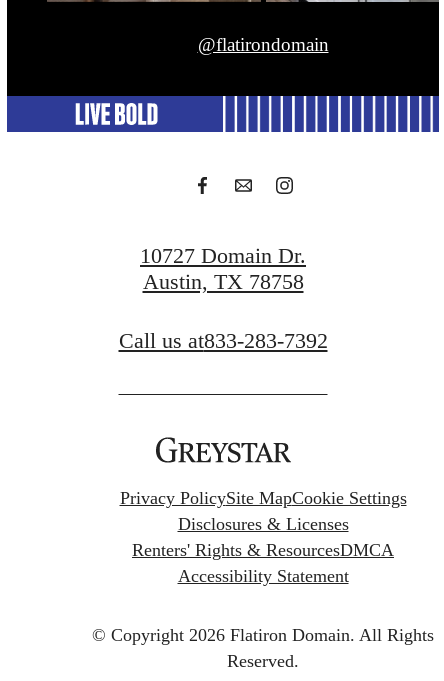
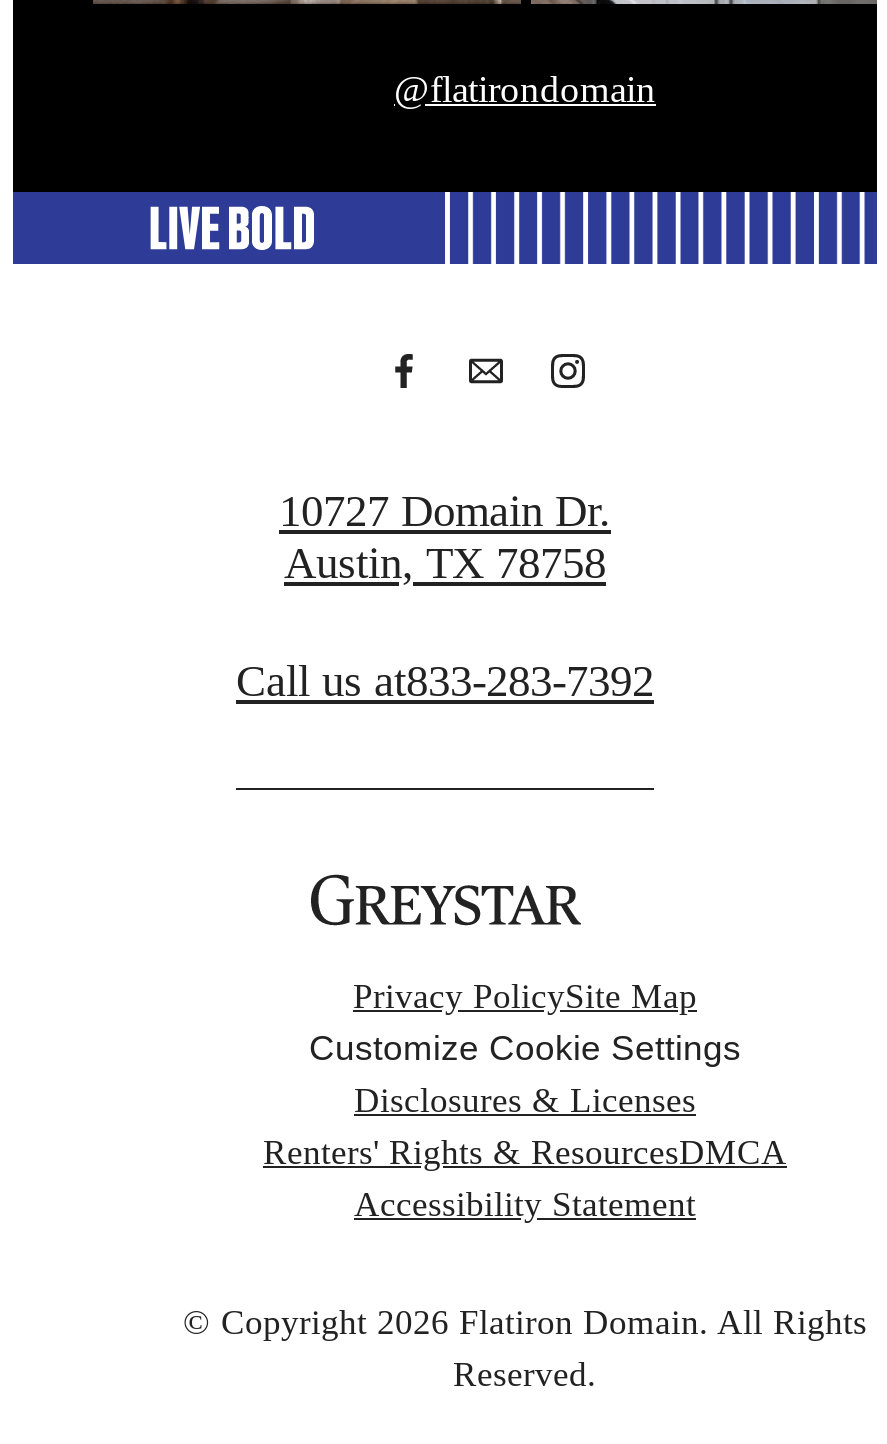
- Privacy PolicySite MapCookie Settings
+ Privacy PolicySite Map
+ Customize Cookie Settings
